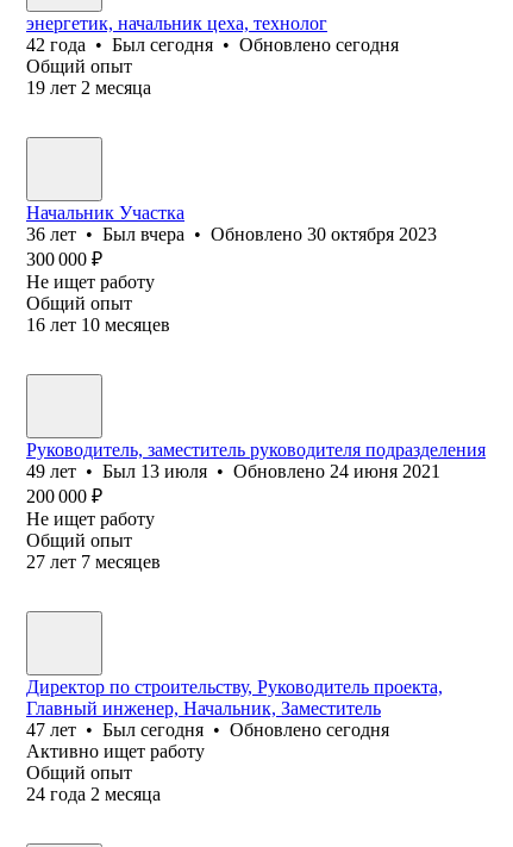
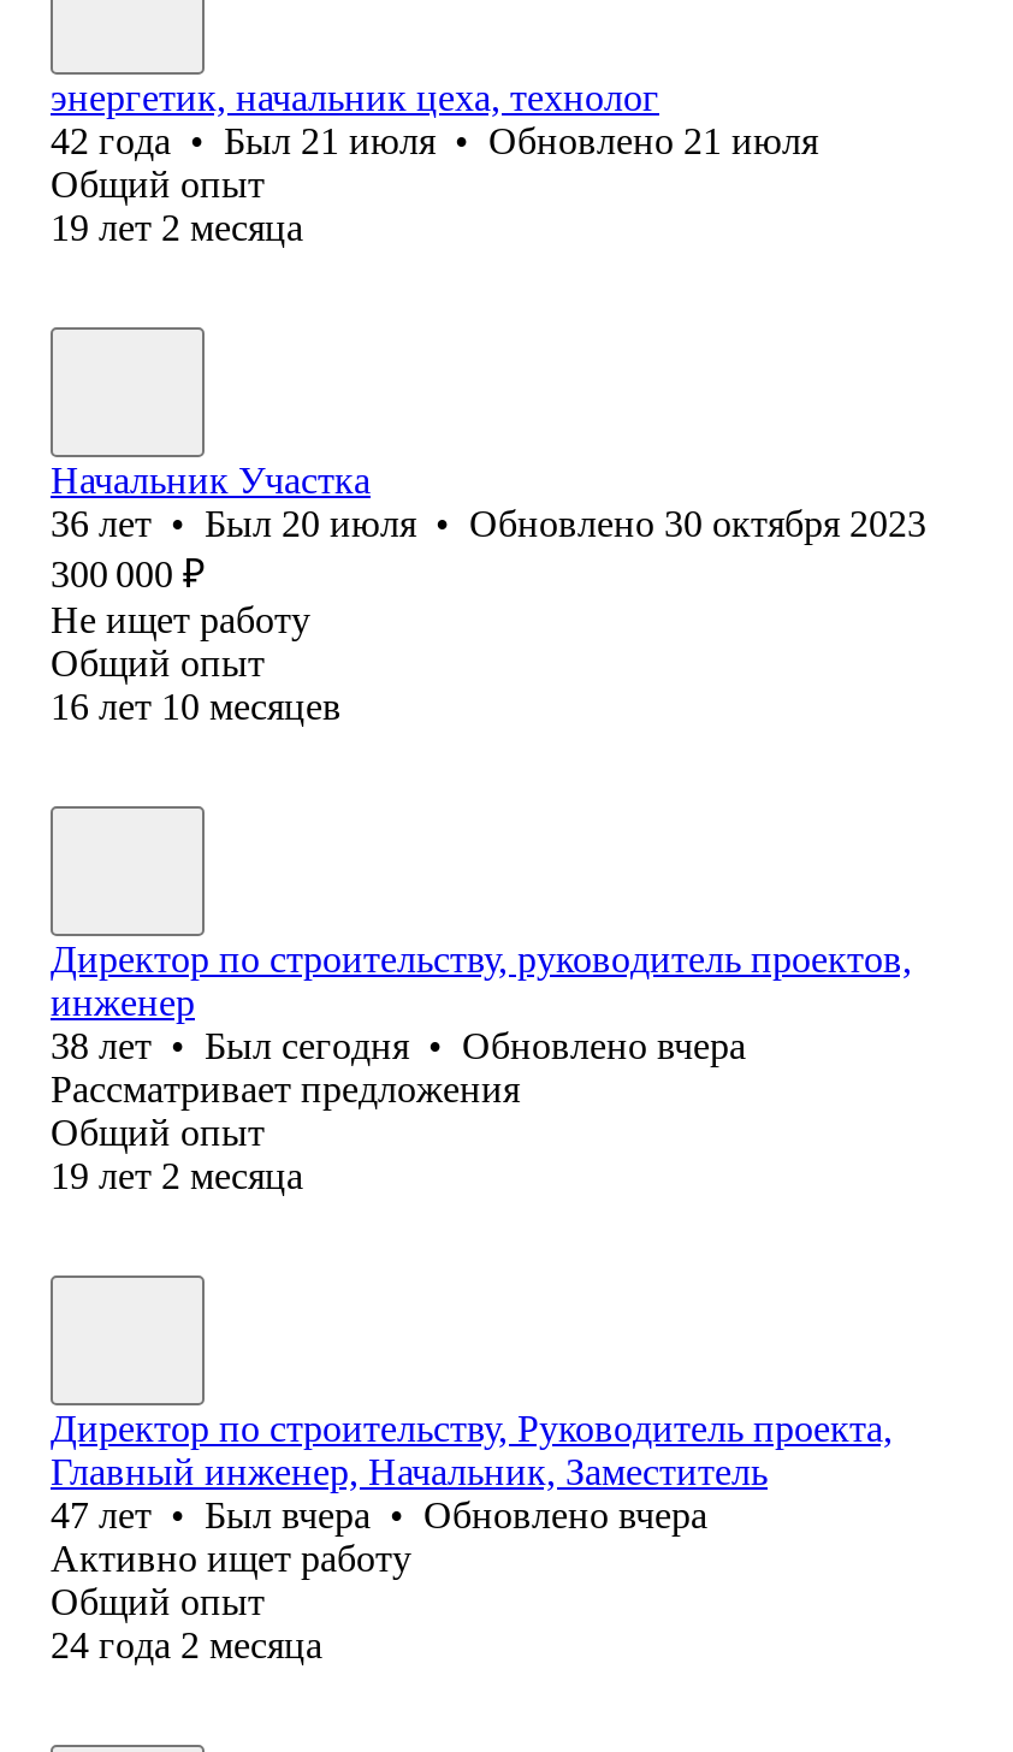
- 42 года • Был сегодня • Обновлено сегодня
+ 42 года • Был 21 июля • Обновлено 21 июля

- 36 лет • Был вчера • Обновлено 30 октября 2023
+ 36 лет • Был 20 июля • Обновлено 30 октября 2023

- Руководитель, заместитель руководителя подразделения
- 49 лет • Был 13 июля • Обновлено 24 июня 2021
- 200 000 ₽
- Не ищет работу
+ Директор по строительству, руководитель проектов,
+ инженер
+ 38 лет • Был сегодня • Обновлено вчера
+ Рассматривает предложения

- 27 лет 7 месяцев
+ 19 лет 2 месяца

- 47 лет • Был сегодня • Обновлено сегодня
+ 47 лет • Был вчера • Обновлено вчера
